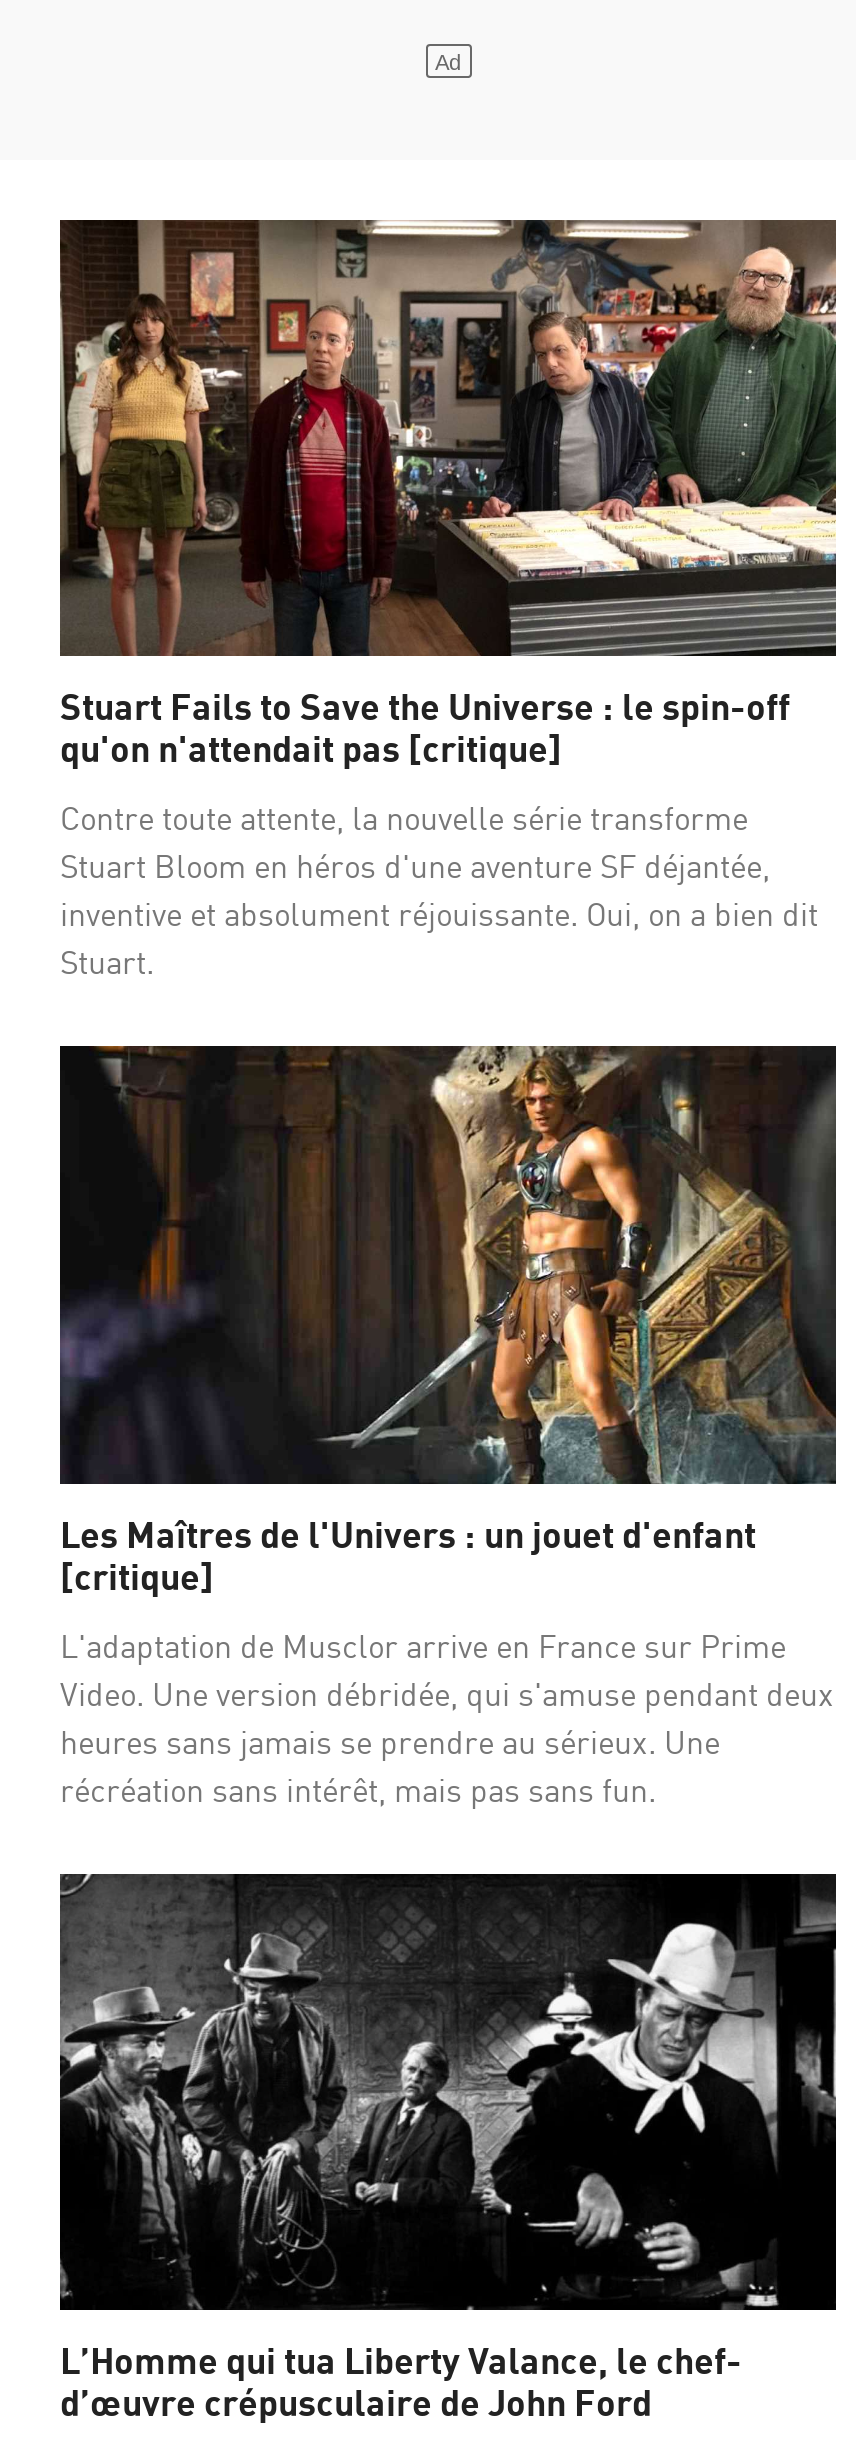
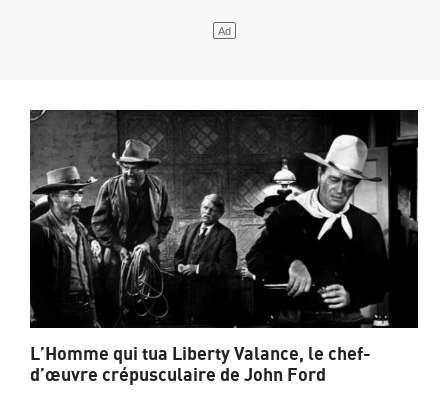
- [image]
- Stuart Fails to Save the Universe : le spin-off
- qu'on n'attendait pas [critique]
- Contre toute attente, la nouvelle série transforme
- Stuart Bloom en héros d'une aventure SF déjantée,
- inventive et absolument réjouissante. Oui, on a bien dit
- Stuart.

- [image]
- Les Maîtres de l'Univers : un jouet d'enfant
- [critique]
- L'adaptation de Musclor arrive en France sur Prime
- Video. Une version débridée, qui s'amuse pendant deux
- heures sans jamais se prendre au sérieux. Une
- récréation sans intérêt, mais pas sans fun.
